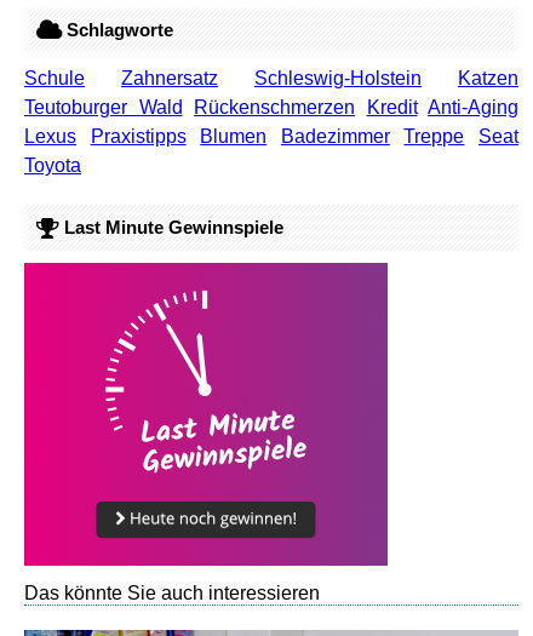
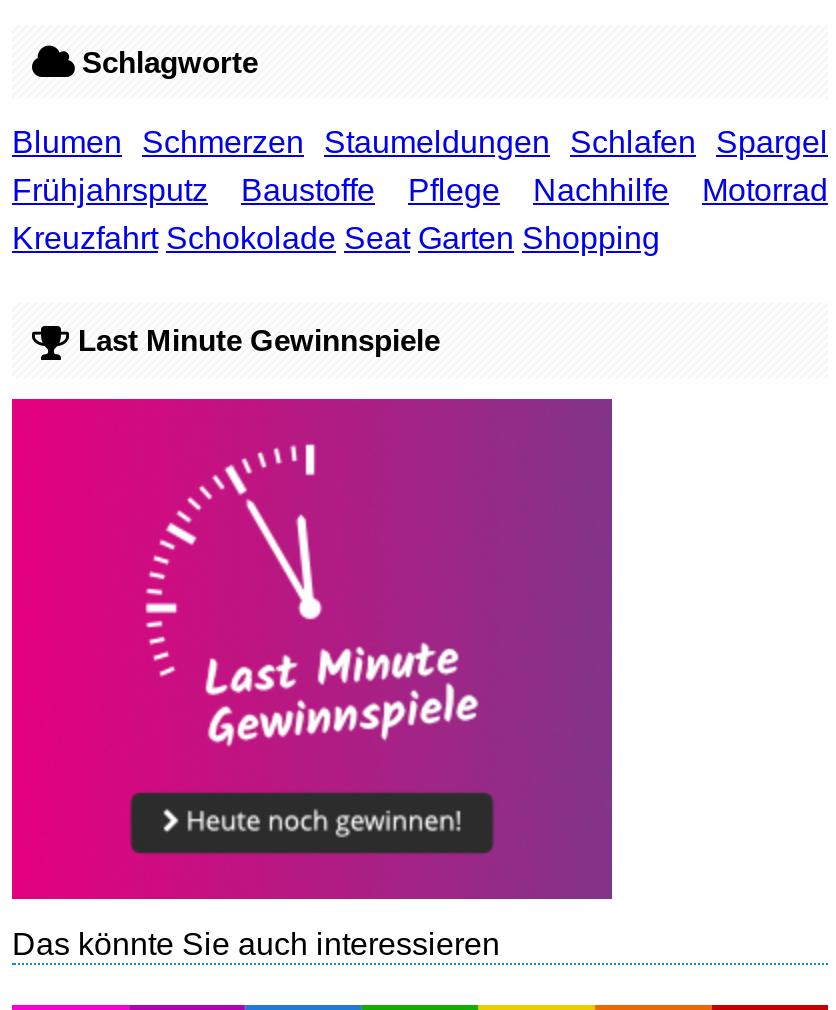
- Schule
- Zahnersatz
- Schleswig-Holstein
- Katzen
- Teutoburger Wald Rückenschmerzen Kredit Anti-Aging
- Lexus
- Praxistipps
- Blumen
- Badezimmer
- Treppe
- Seat
- Toyota
+ Blumen Schmerzen Staumeldungen Schlafen Spargel
+ Frühjahrsputz
+ Baustoffe
+ Pflege
+ Nachhilfe
+ Motorrad
+ Kreuzfahrt Schokolade Seat Garten Shopping
